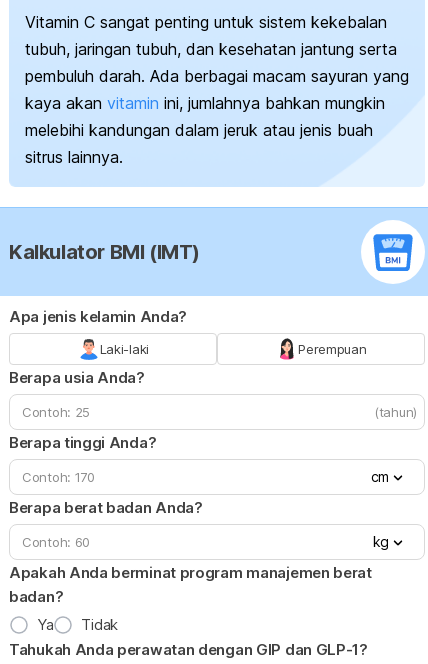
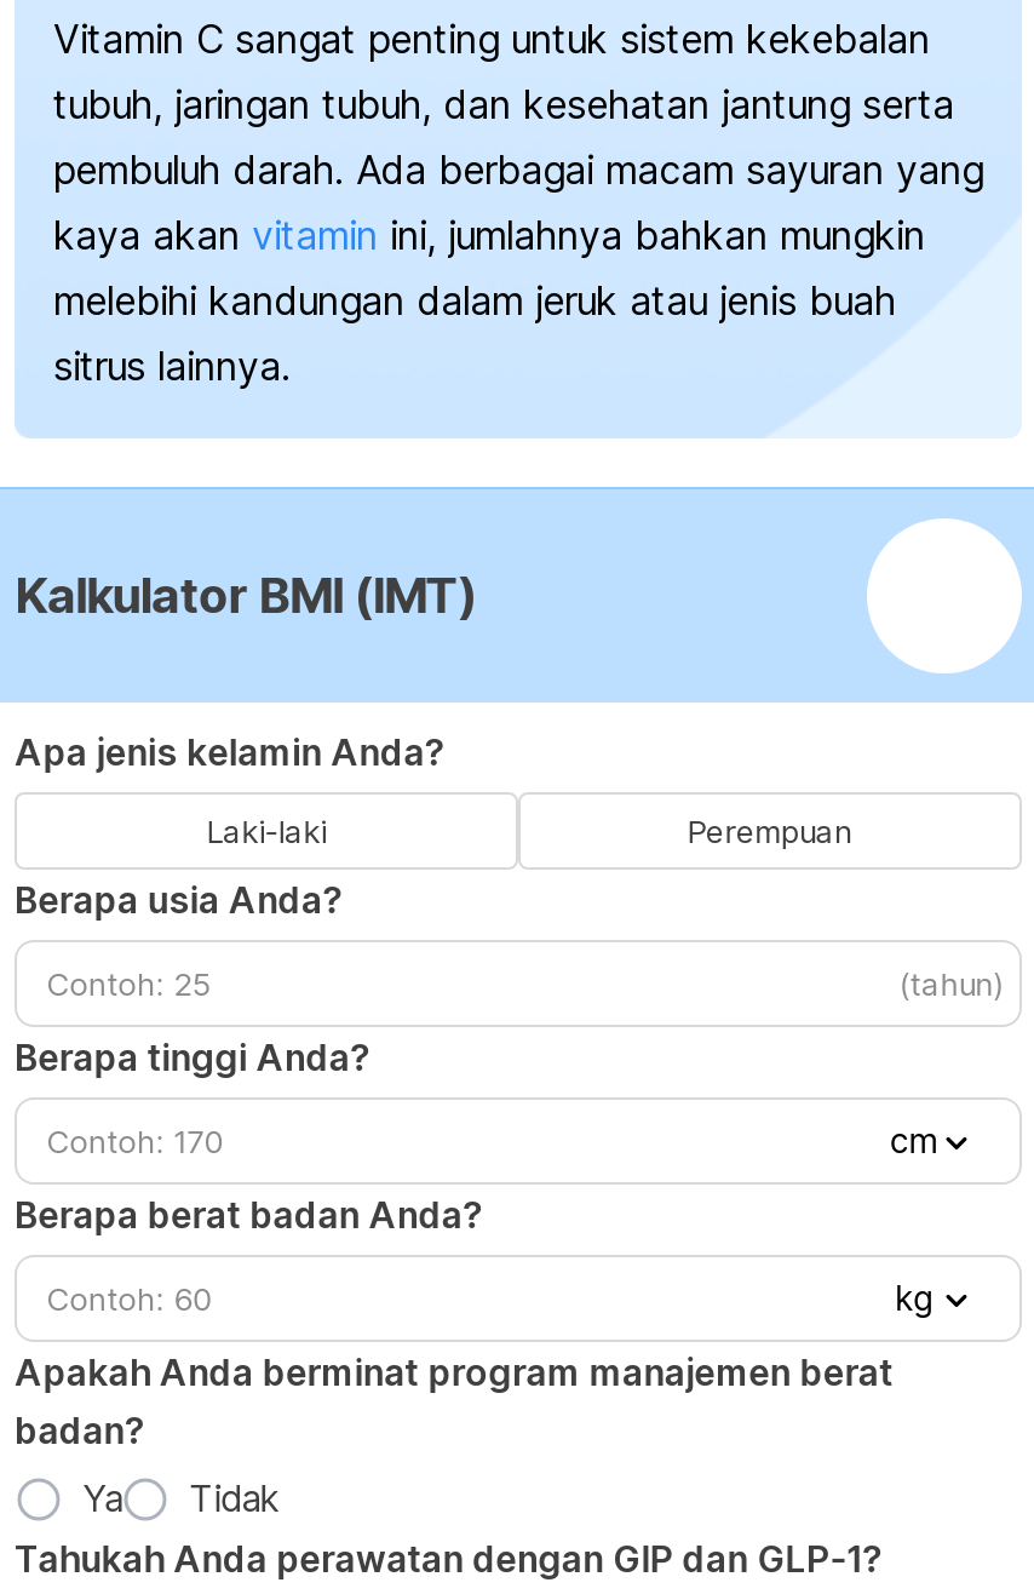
- [image]
